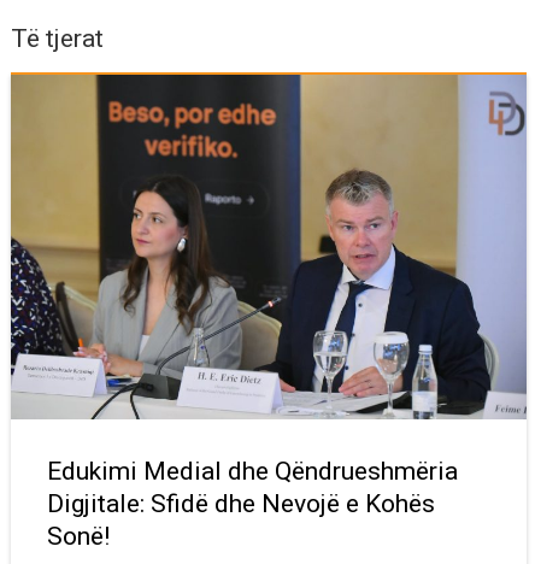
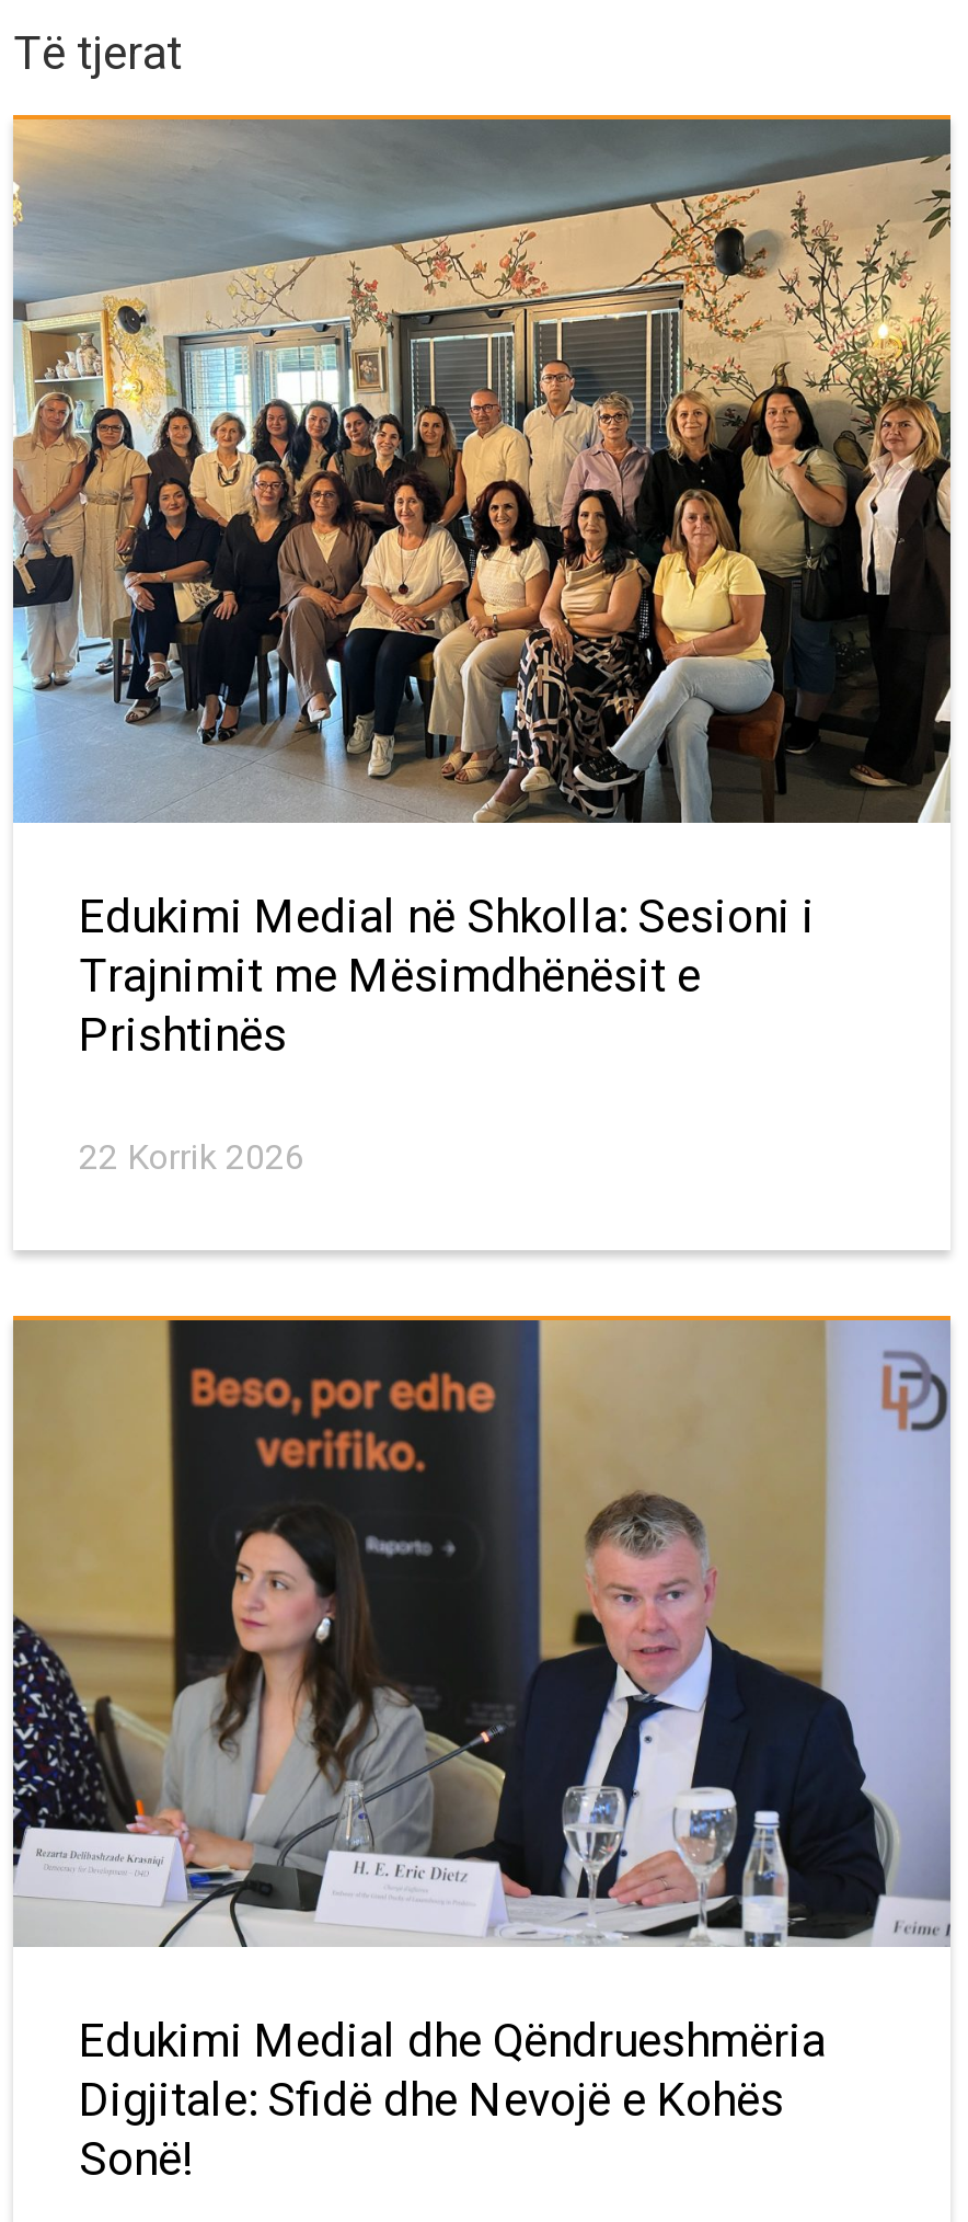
+ [image]
+ Edukimi Medial në Shkolla: Sesioni i
+ Trajnimit me Mësimdhënësit e
+ Prishtinës
+ 22 Korrik 2026
